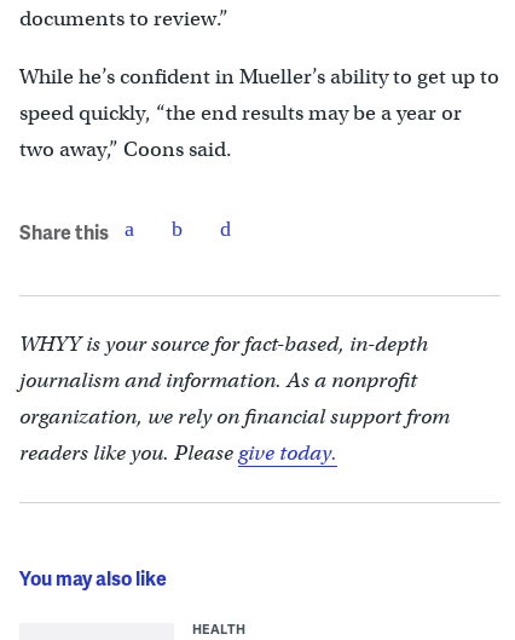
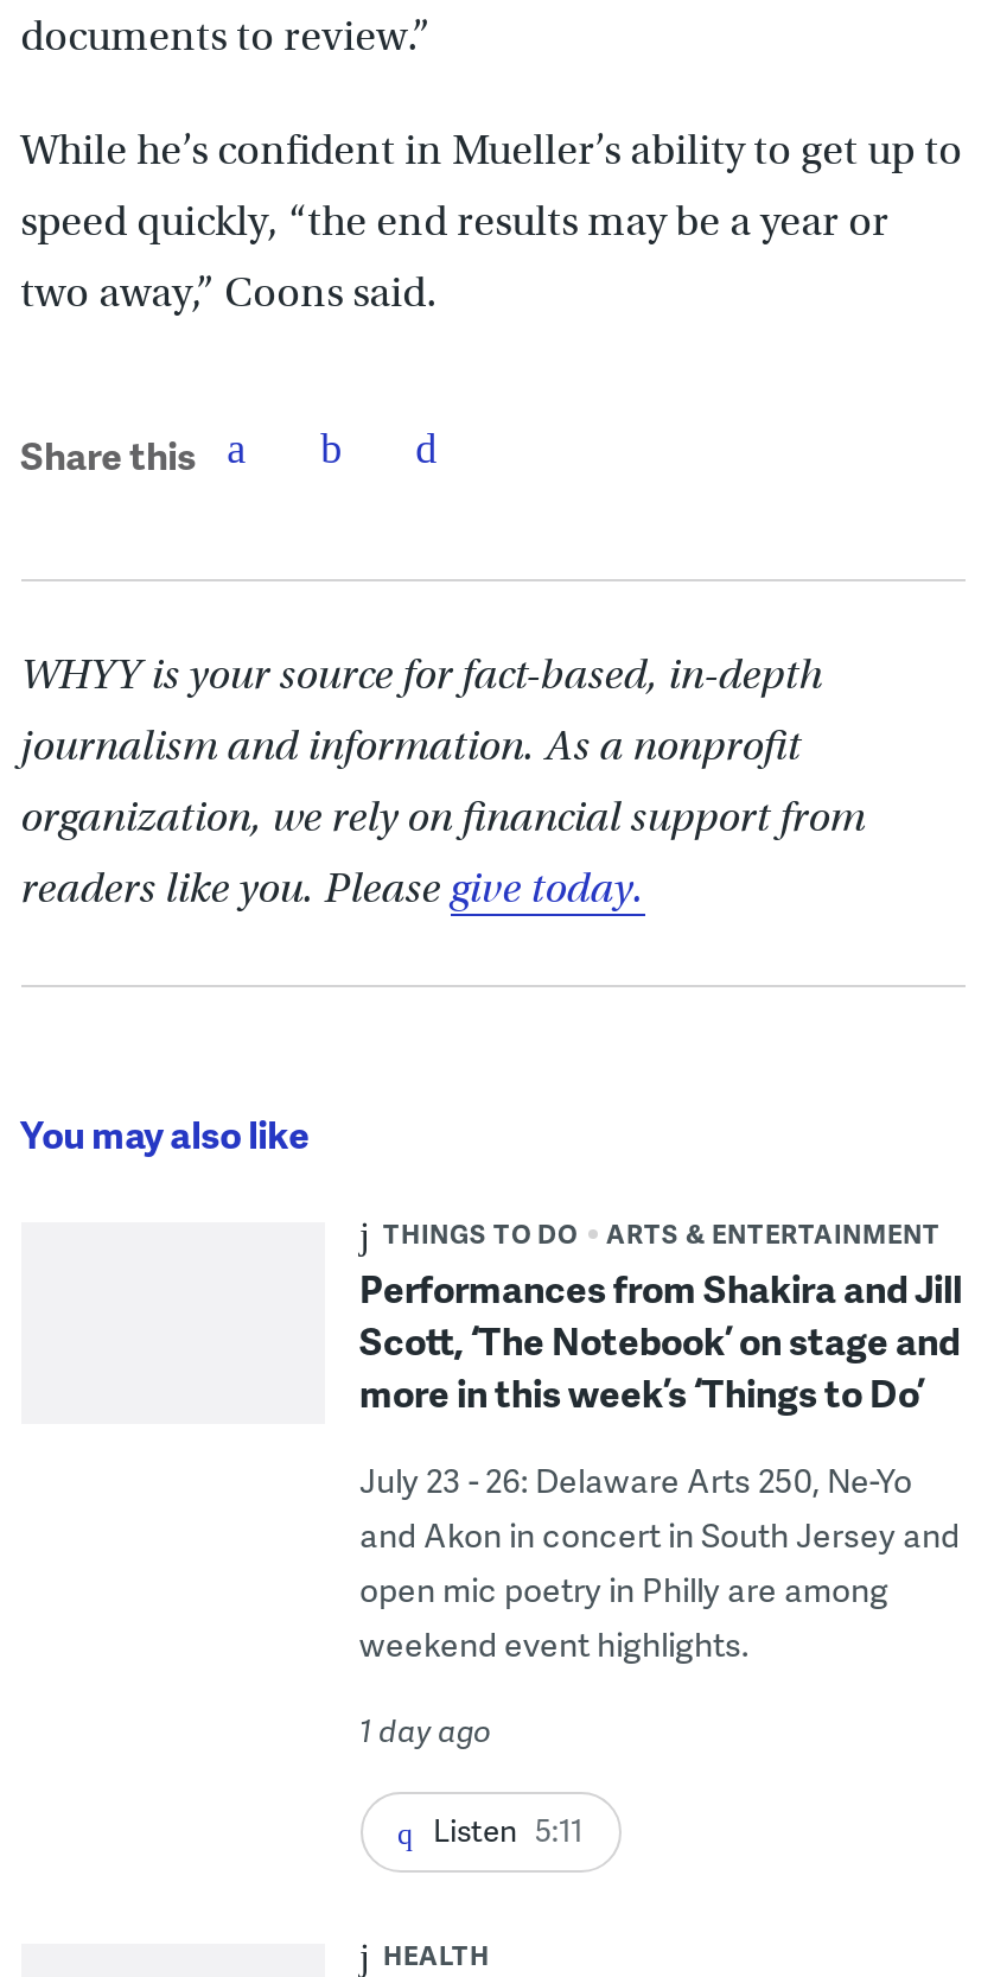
+ THINGS TO DO
+ ARTS & ENTERTAINMENT
+ Performances from Shakira and Jill
+ Scott, ‘The Notebook’ on stage and
+ more in this week’s ‘Things to Do’
+ July 23 - 26: Delaware Arts 250, Ne-Yo
+ and Akon in concert in South Jersey and
+ open mic poetry in Philly are among
+ weekend event highlights.
+ 1 day ago
+ Listen 5:11
